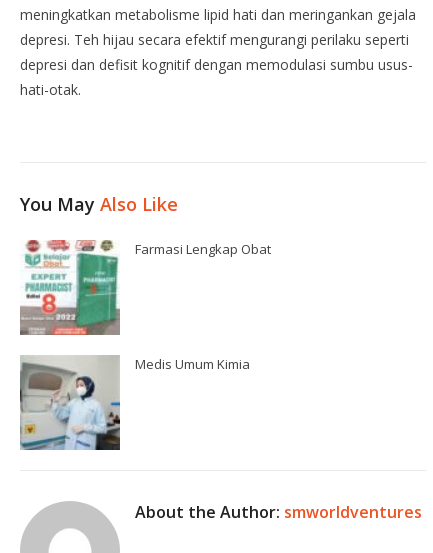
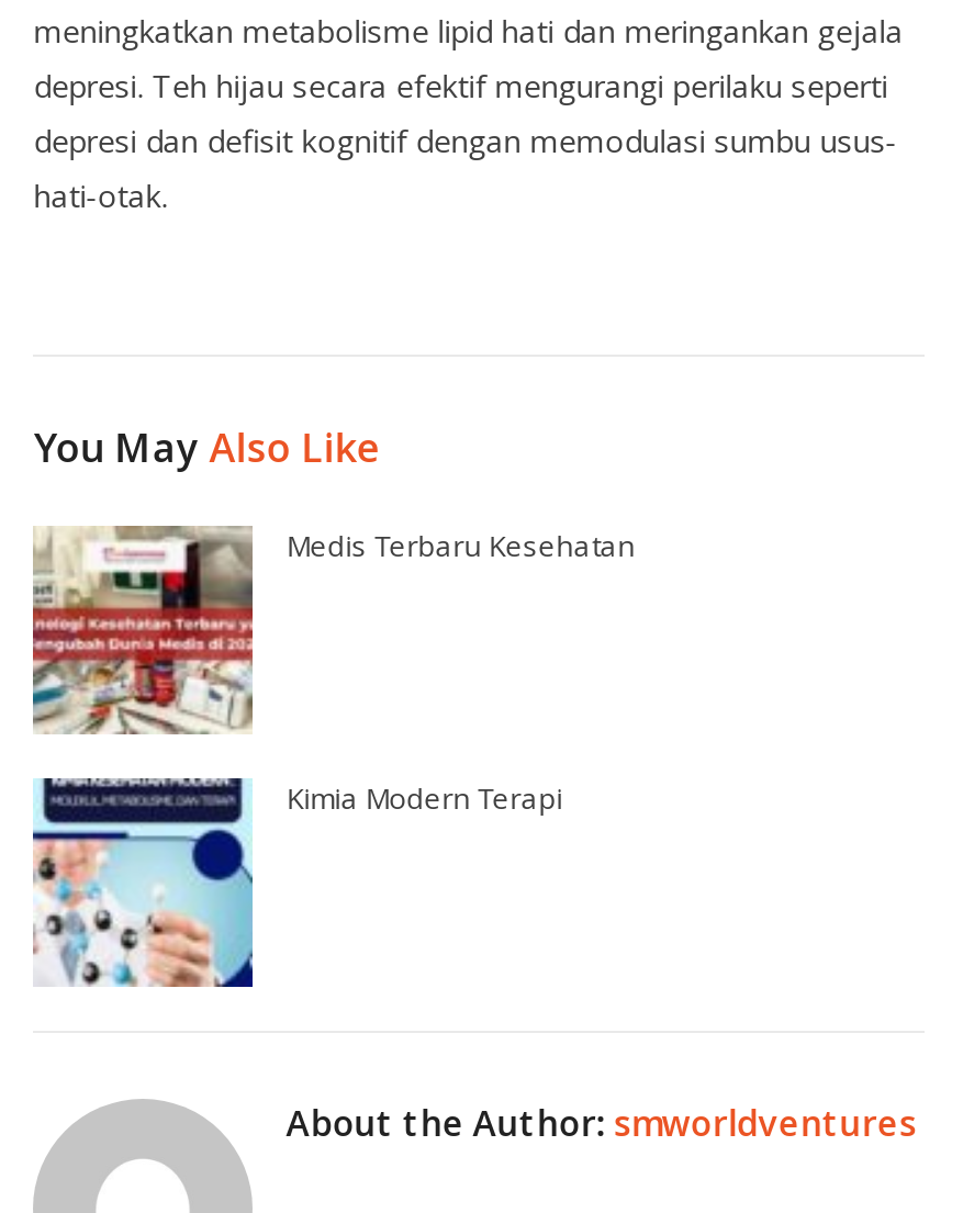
- [image]
- Farmasi Lengkap Obat
+ [image]
+ Medis Terbaru Kesehatan

- [image]
- Medis Umum Kimia
+ [image]
+ Kimia Modern Terapi
